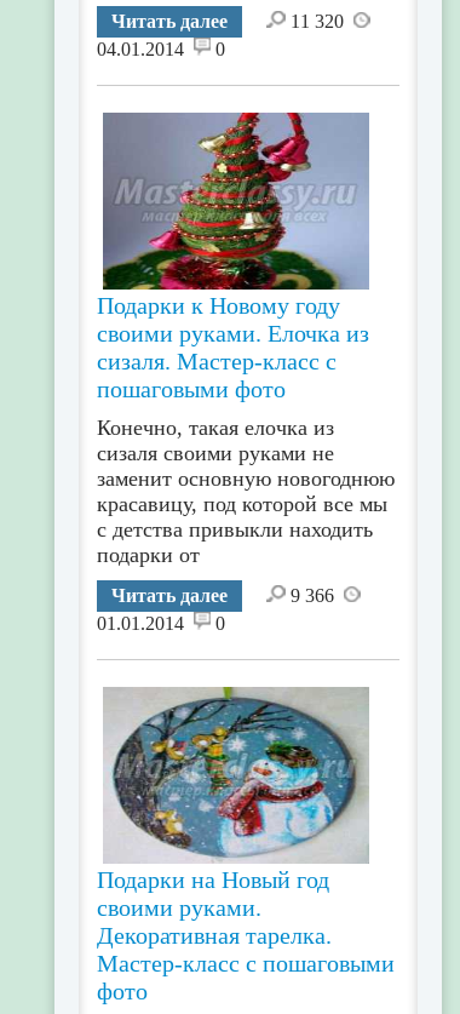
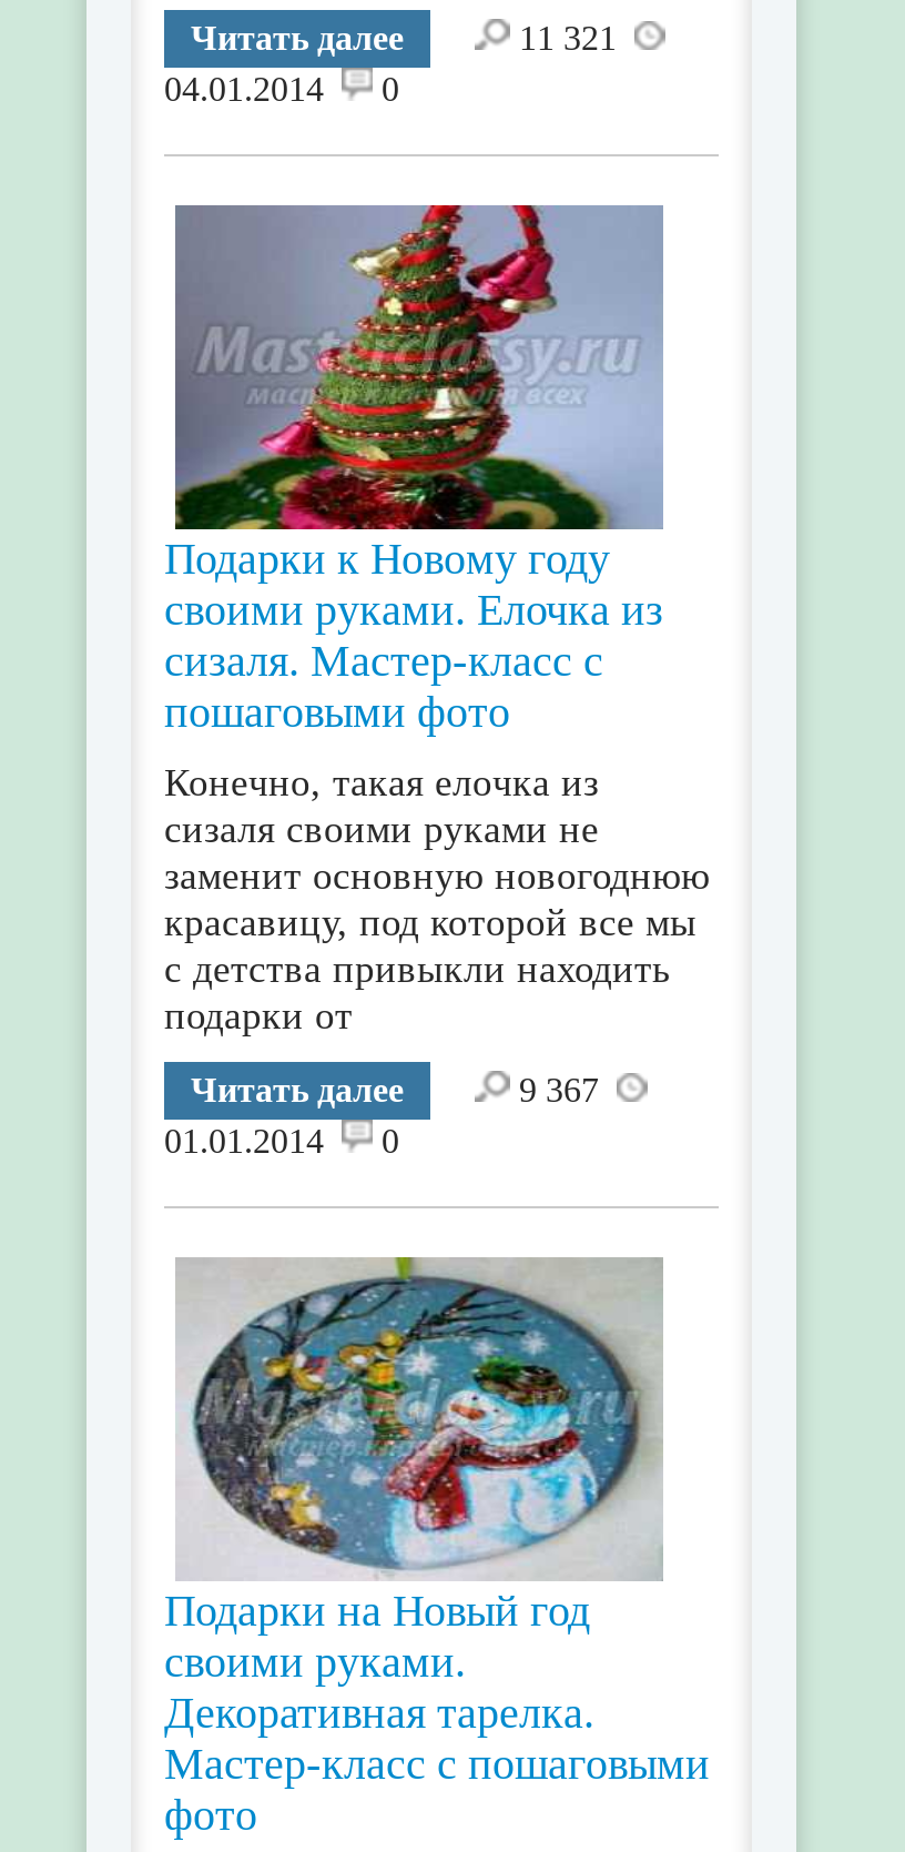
- 11 320
+ 11 321

- 9 366
+ 9 367
